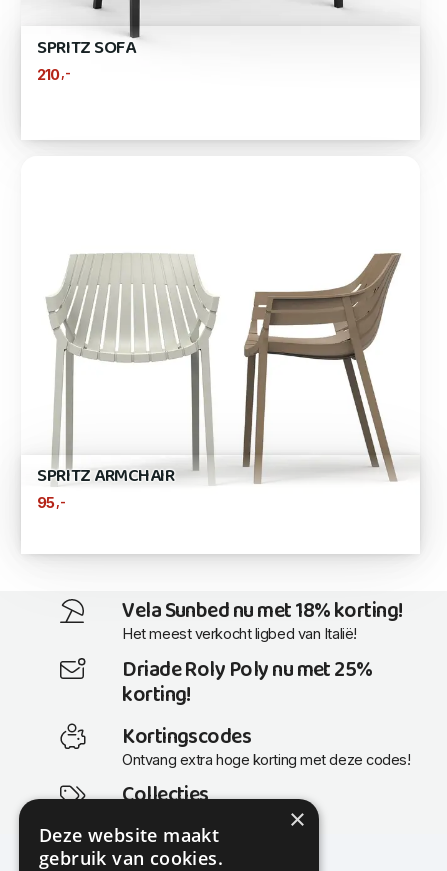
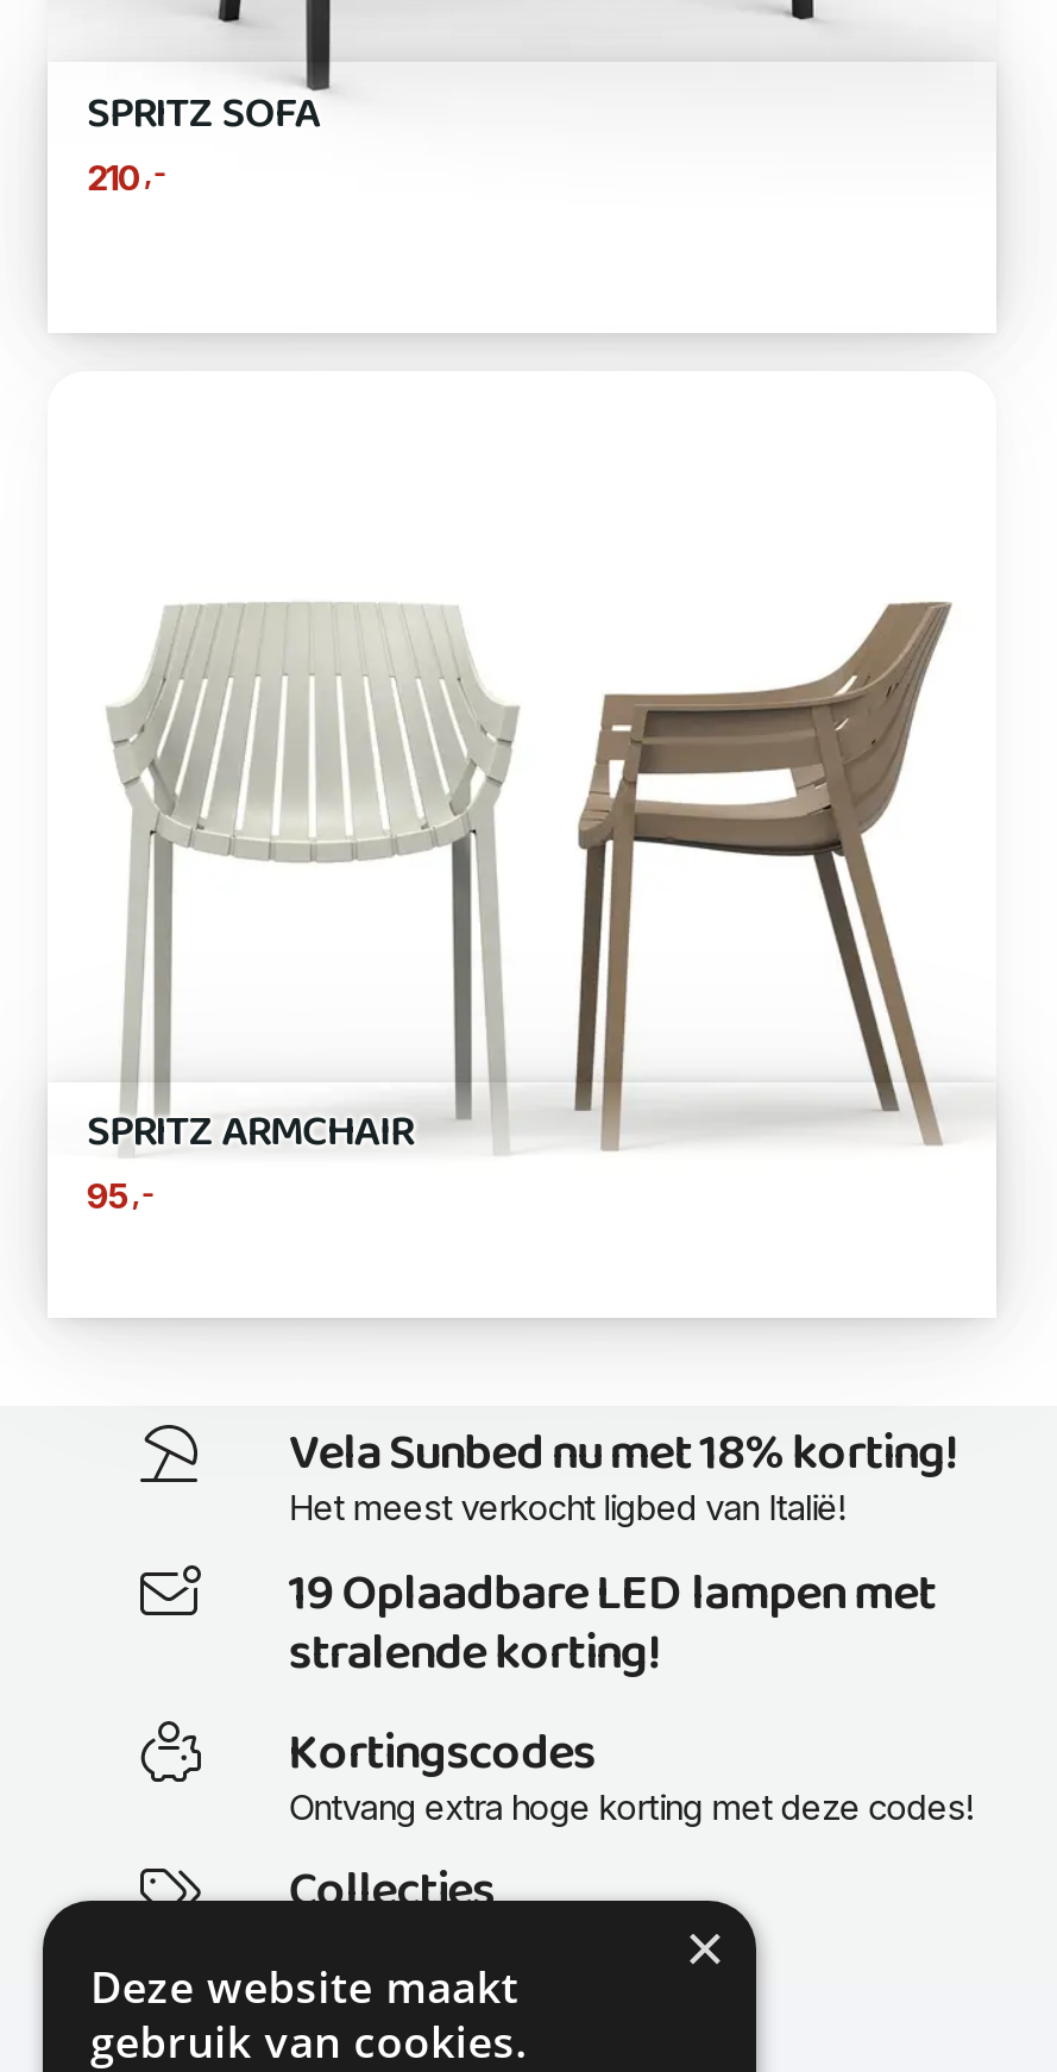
- Driade Roly Poly nu met 25%
- korting!
+ 19 Oplaadbare LED lampen met
+ stralende korting!
